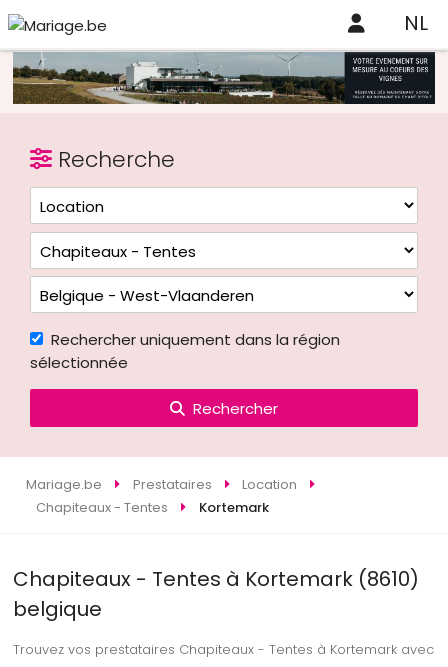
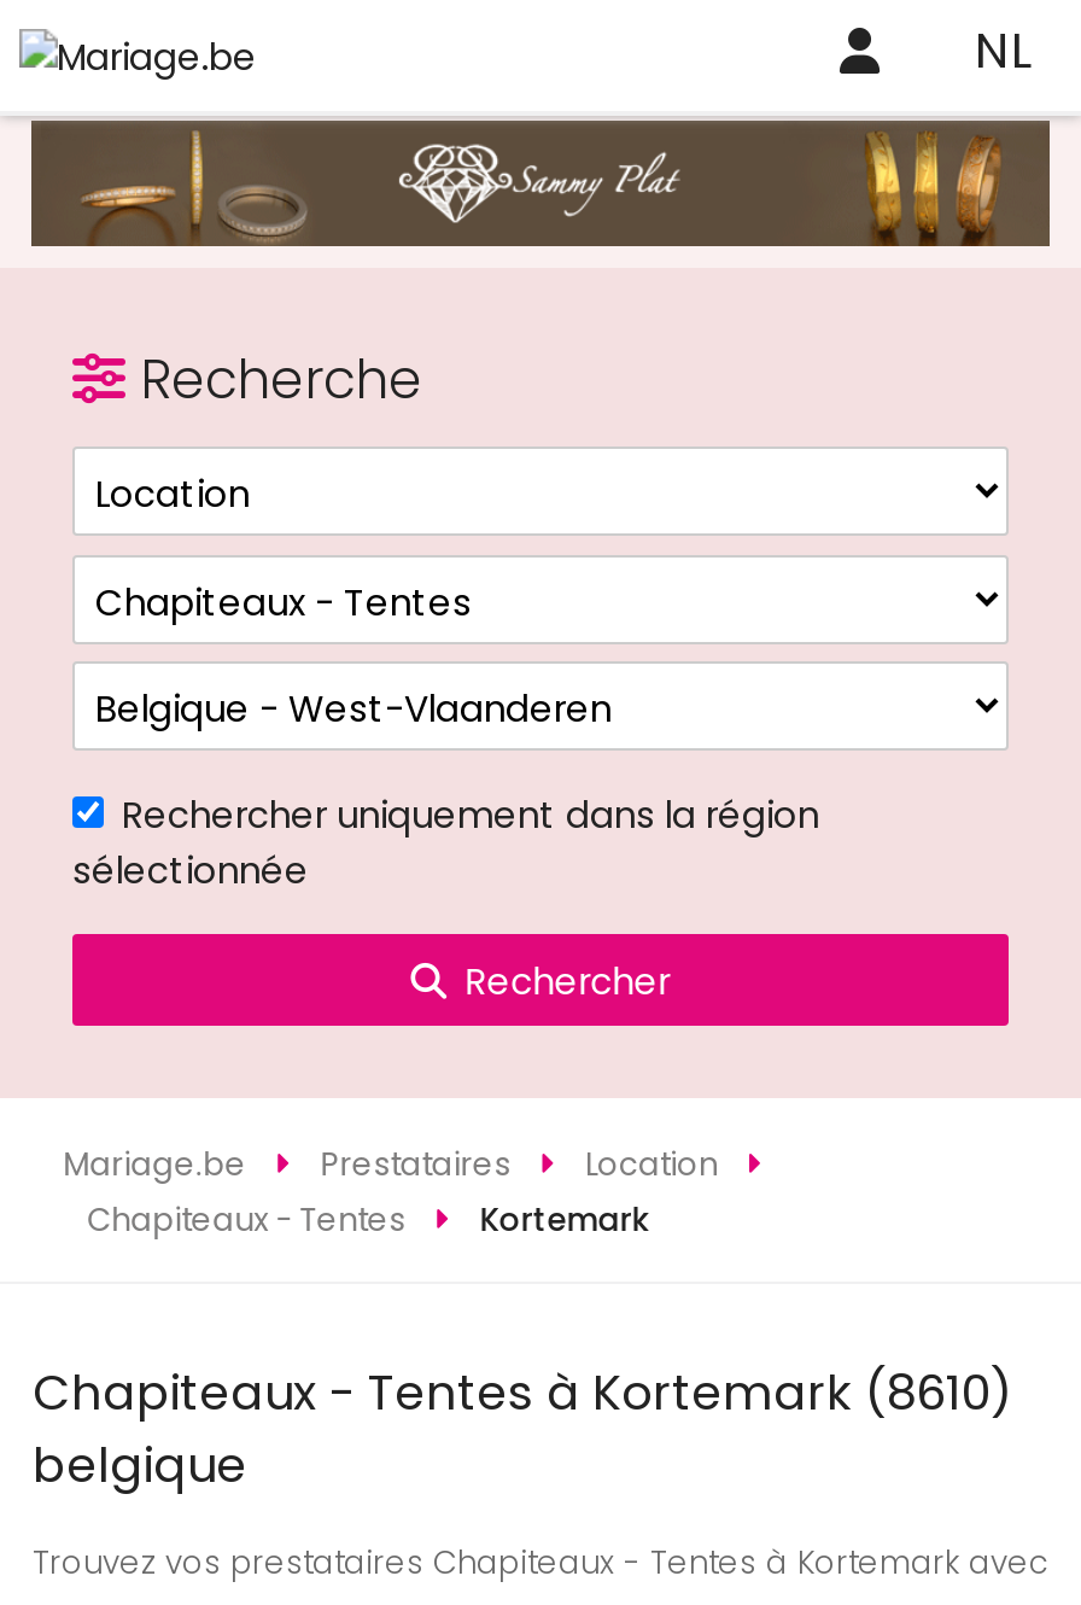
- [image]
+ [image]
